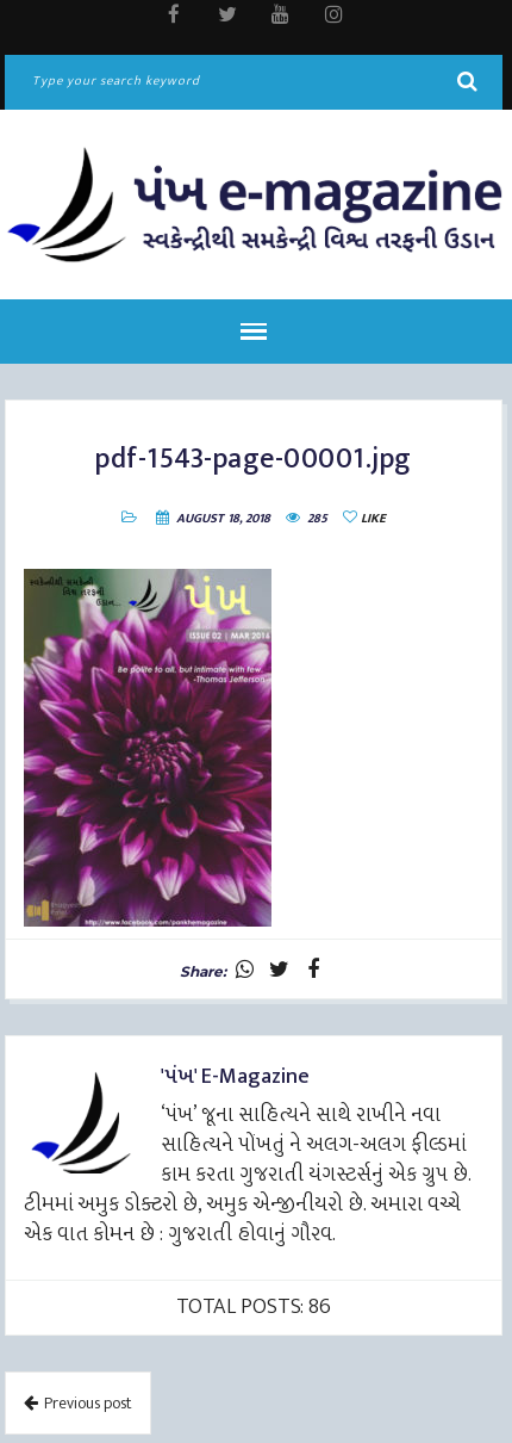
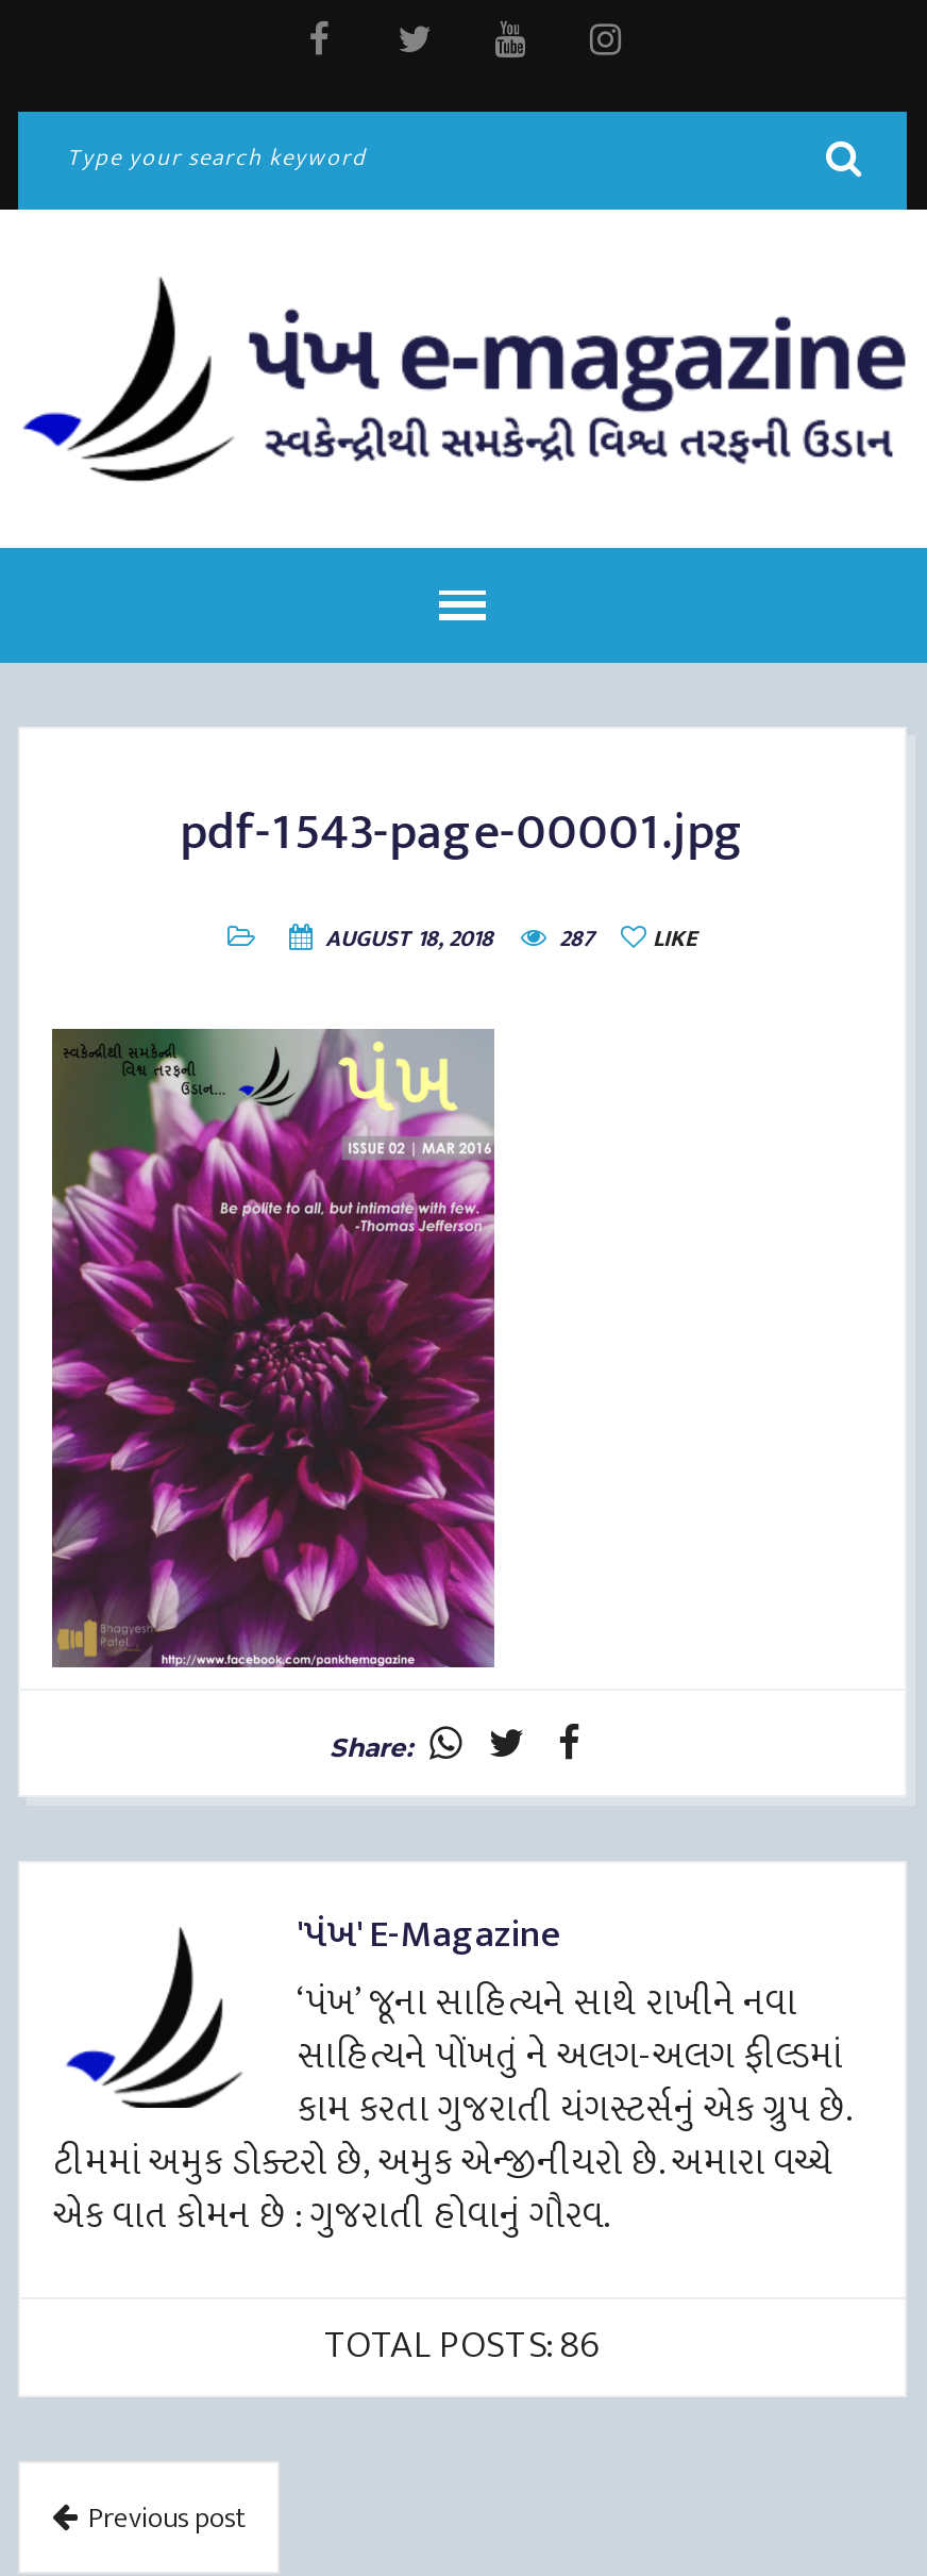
- AUGUST 18, 2018 285 LIKE
+ AUGUST 18, 2018 287 LIKE
